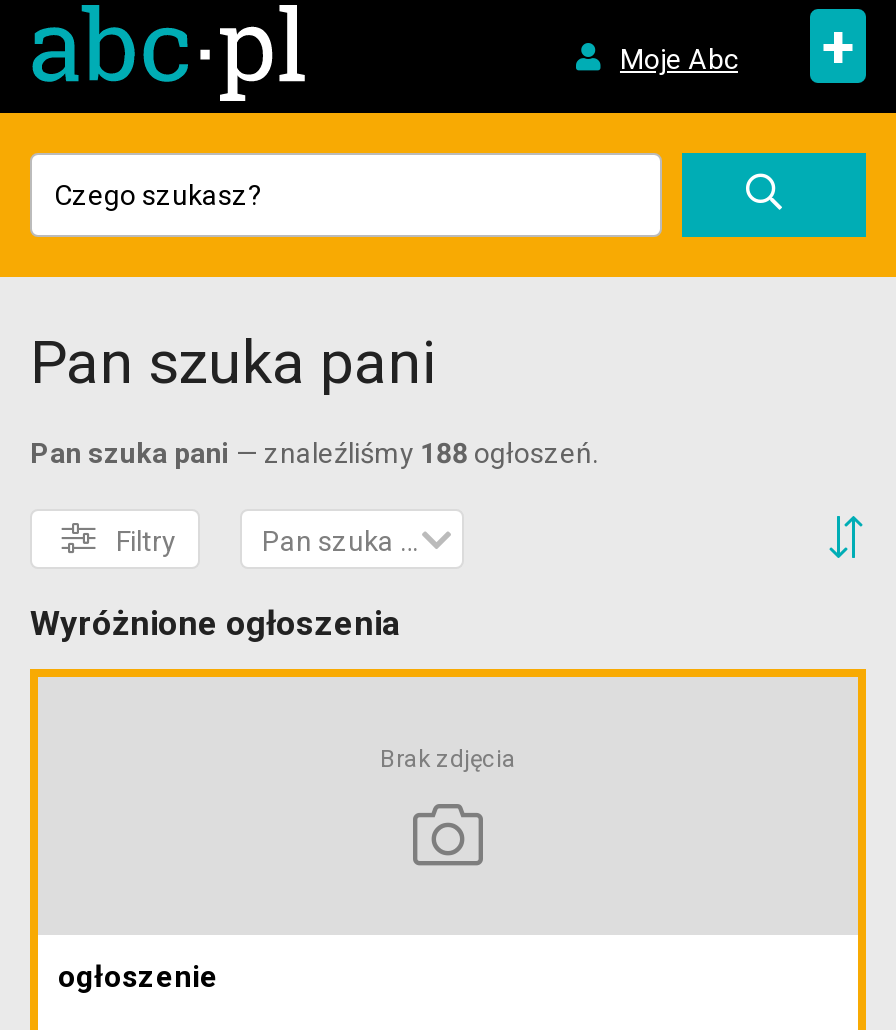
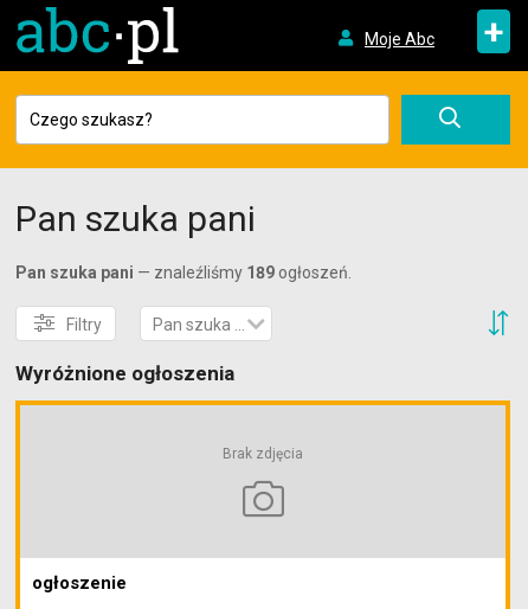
- Pan szuka pani — znaleźliśmy 188 ogłoszeń.
+ Pan szuka pani — znaleźliśmy 189 ogłoszeń.
